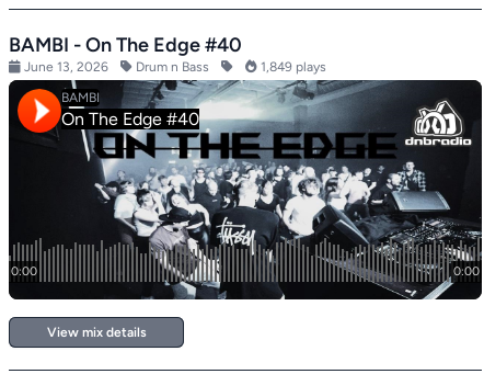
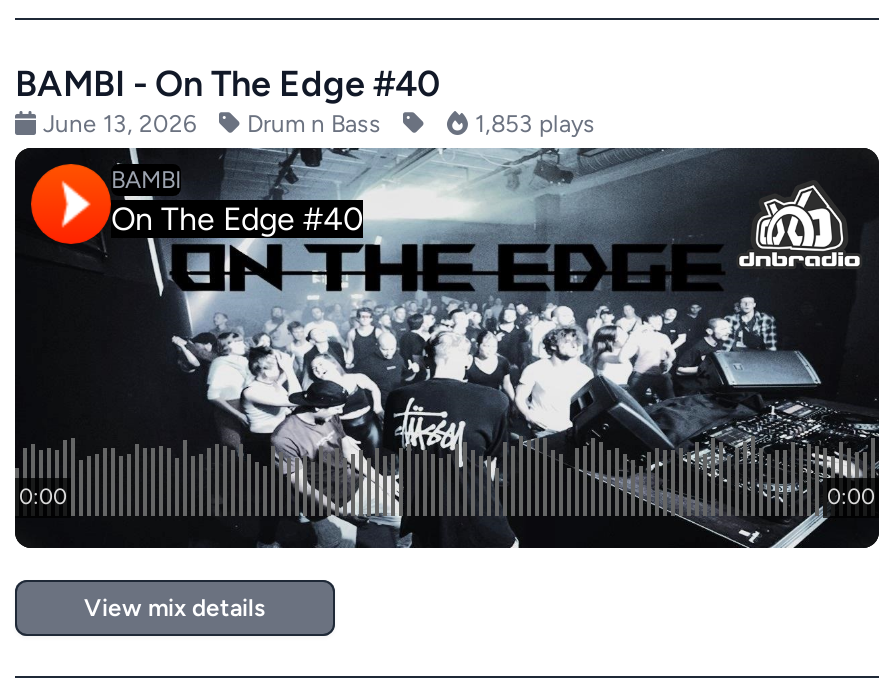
- 1,849 plays
+ 1,853 plays
